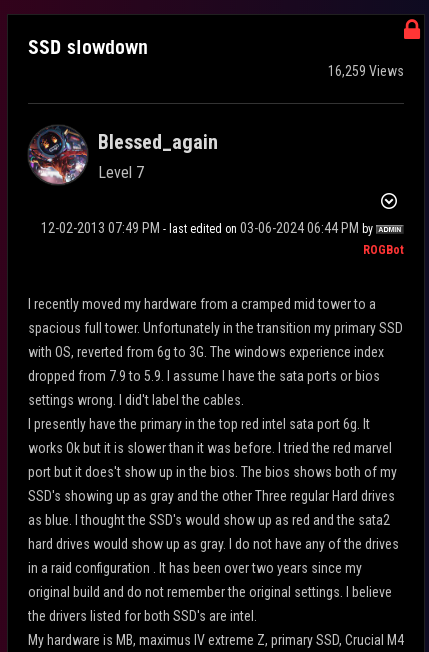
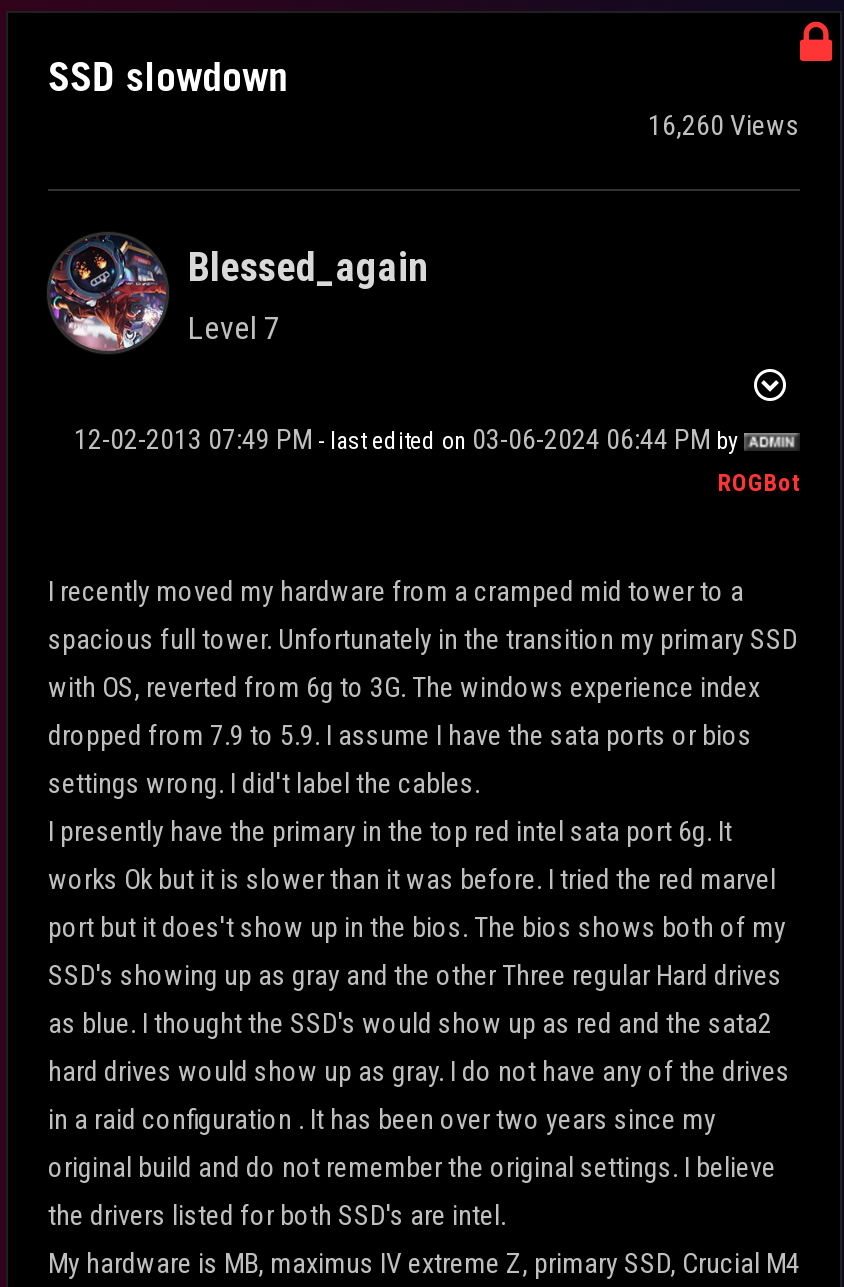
- 16,259 Views
+ 16,260 Views
